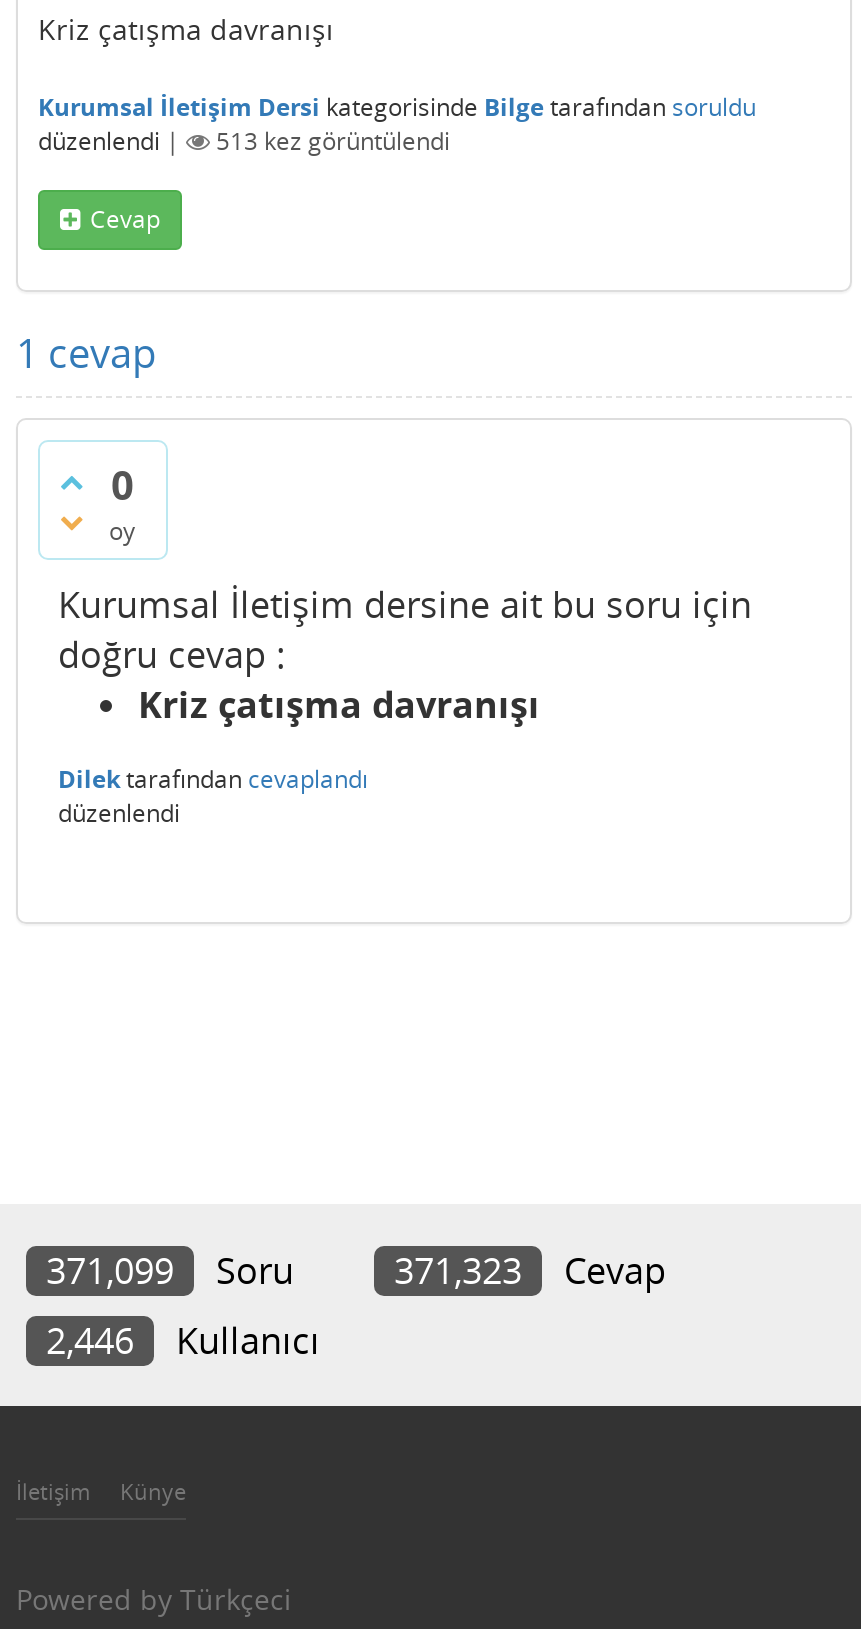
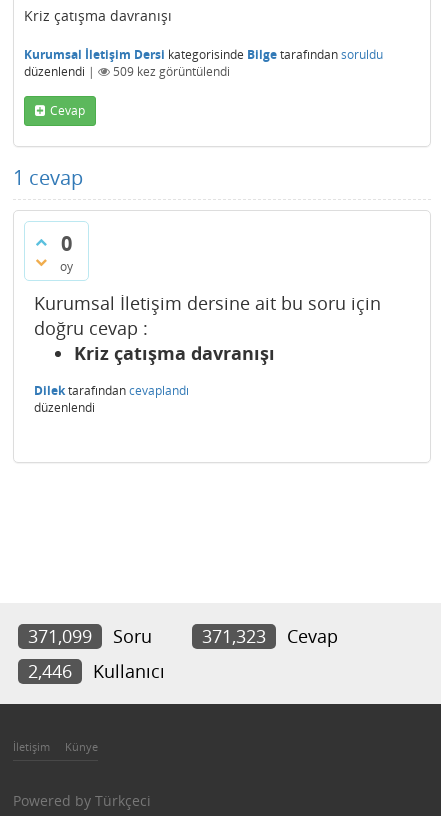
- 513 kez görüntülendi
+ 509 kez görüntülendi
